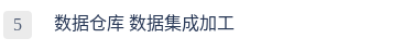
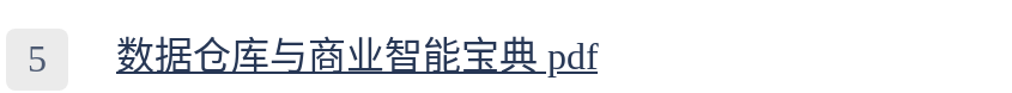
- 数据仓库 数据集成加工
+ 数据仓库与商业智能宝典 pdf
